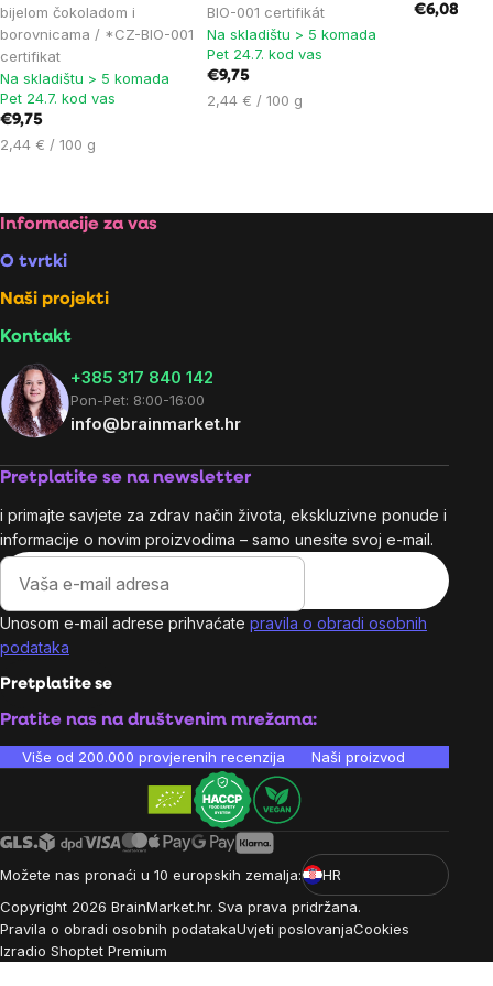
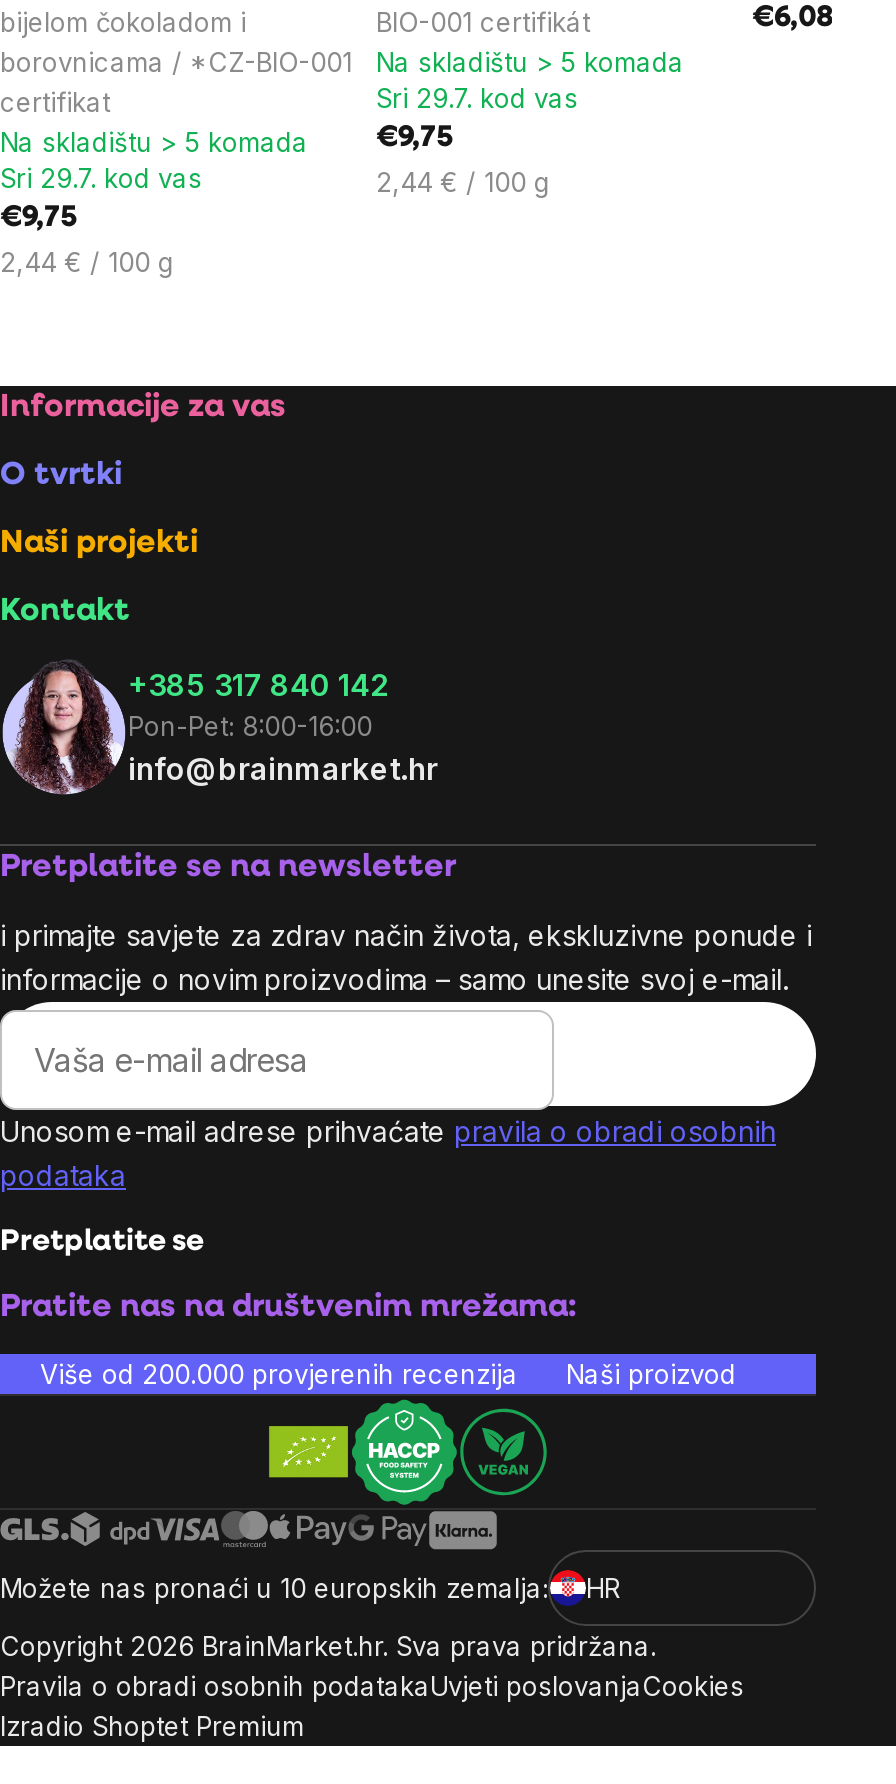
- Pet 24.7. kod vas
+ Sri 29.7. kod vas

- Pet 24.7. kod vas
+ Sri 29.7. kod vas
